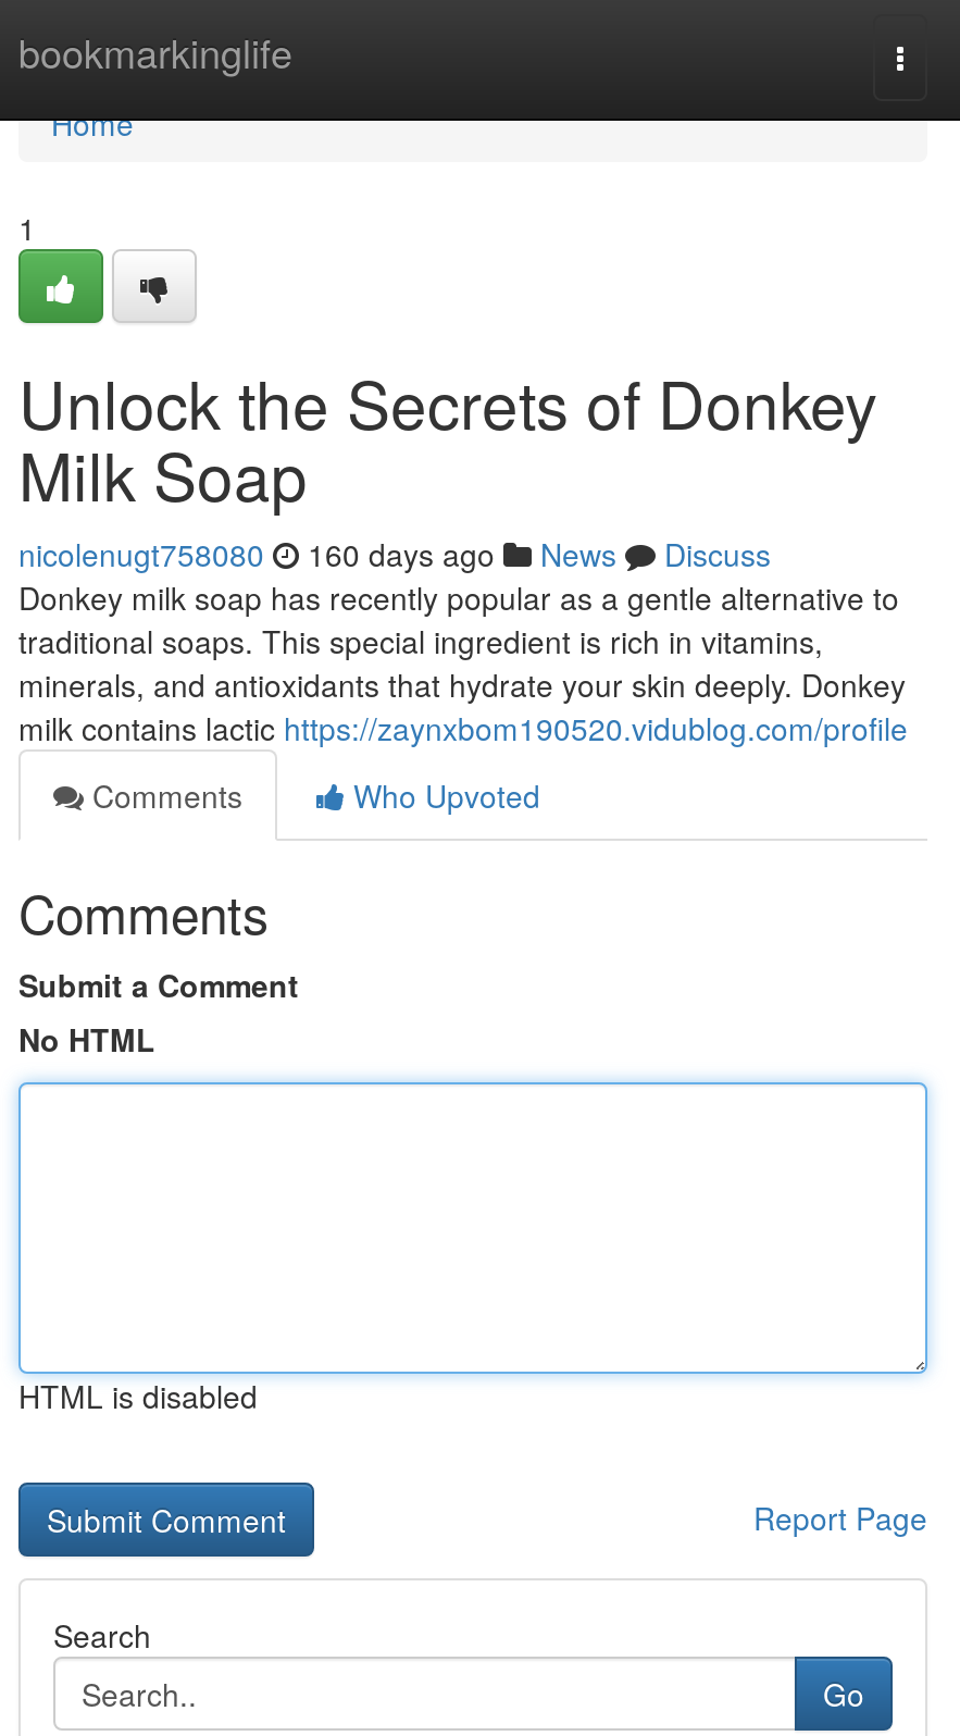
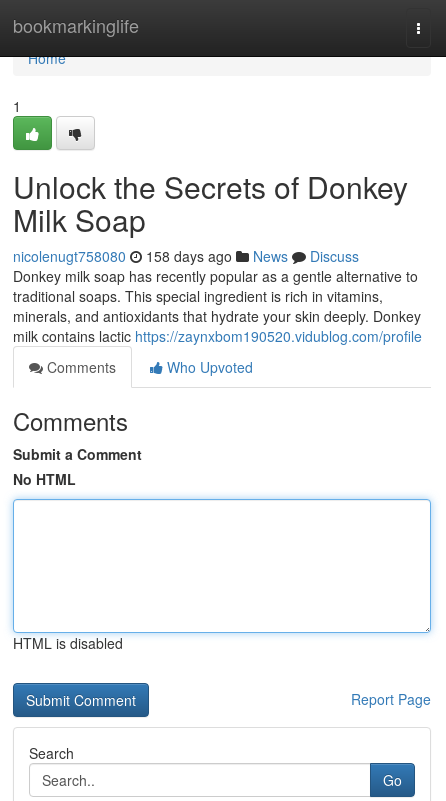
- nicolenugt758080 160 days ago News Discuss
+ nicolenugt758080 158 days ago News Discuss
